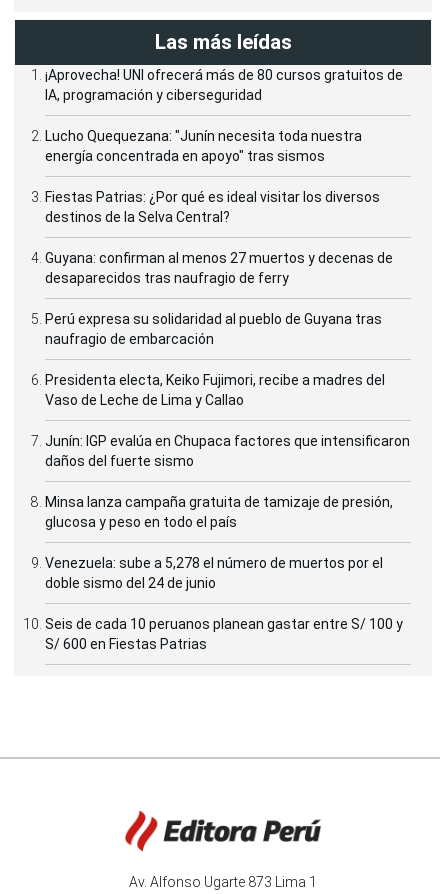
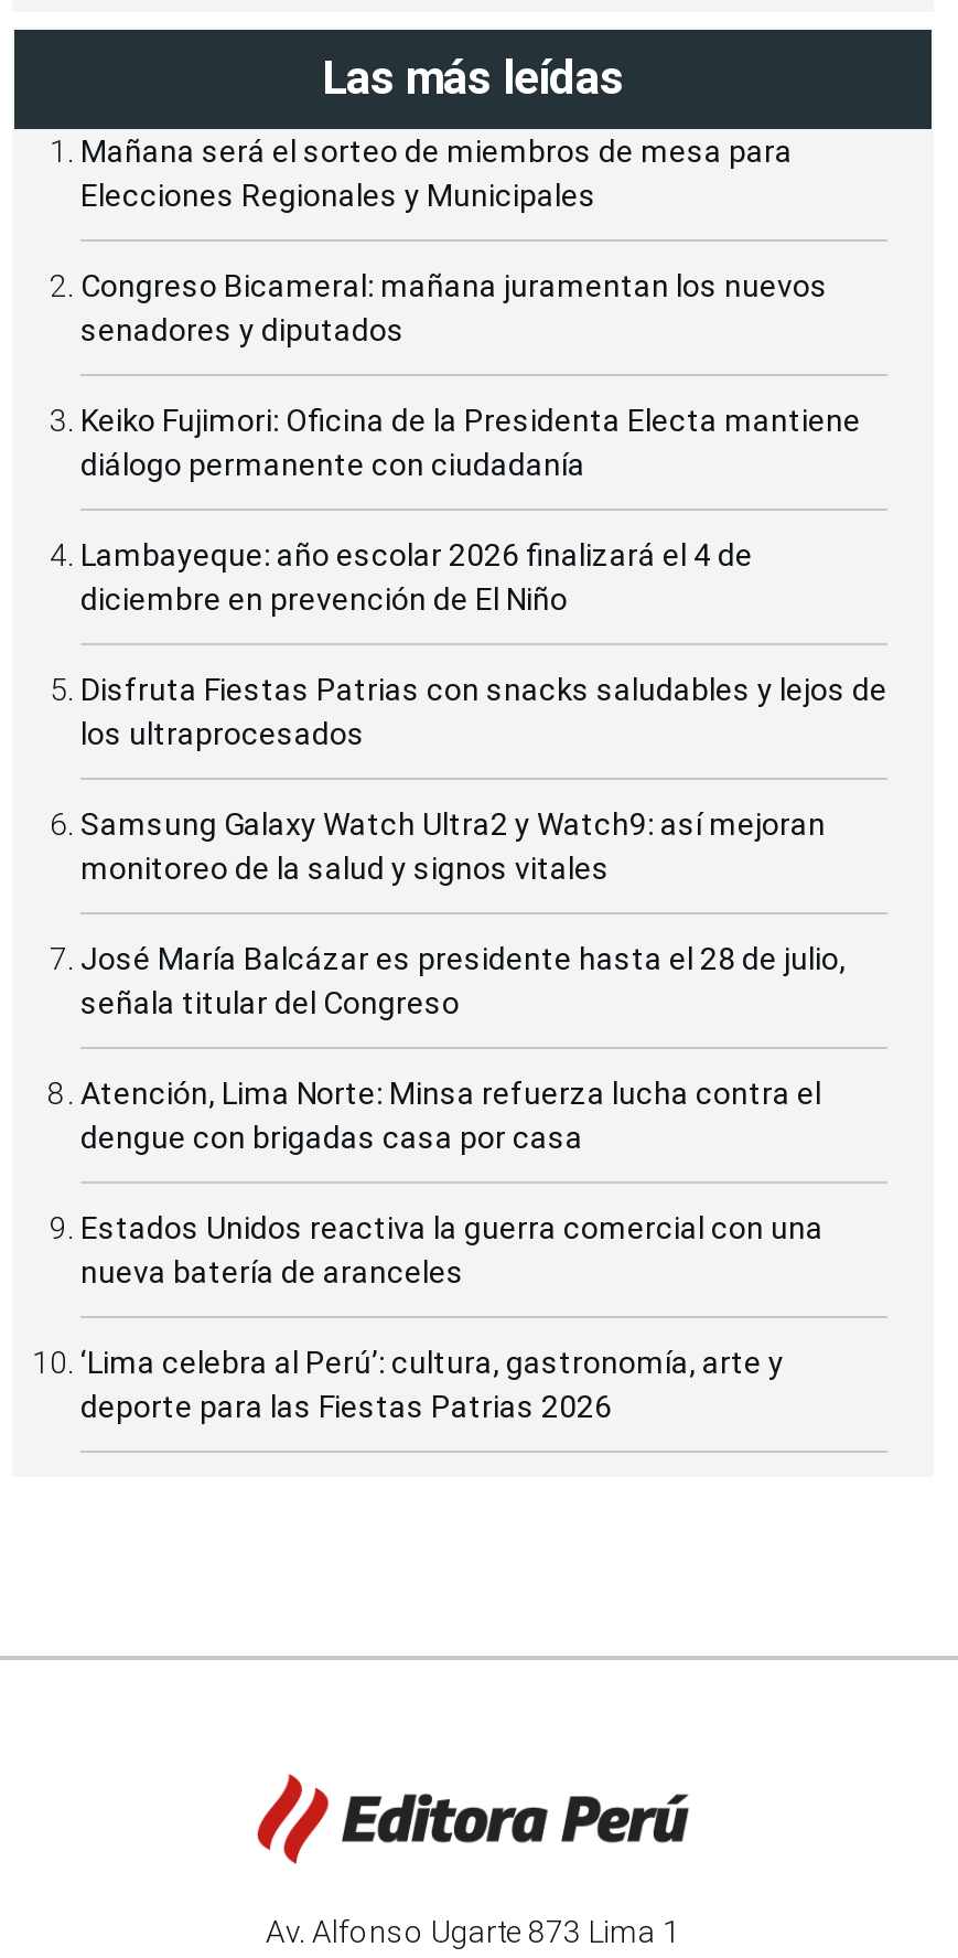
- ¡Aprovecha! UNI ofrecerá más de 80 cursos gratuitos de
- IA, programación y ciberseguridad
+ Mañana será el sorteo de miembros de mesa para
+ Elecciones Regionales y Municipales

- Lucho Quequezana: "Junín necesita toda nuestra
- energía concentrada en apoyo" tras sismos
+ Congreso Bicameral: mañana juramentan los nuevos
+ senadores y diputados

- Fiestas Patrias: ¿Por qué es ideal visitar los diversos
- destinos de la Selva Central?
+ Keiko Fujimori: Oficina de la Presidenta Electa mantiene
+ diálogo permanente con ciudadanía

- Guyana: confirman al menos 27 muertos y decenas de
- desaparecidos tras naufragio de ferry
+ Lambayeque: año escolar 2026 finalizará el 4 de
+ diciembre en prevención de El Niño

- Perú expresa su solidaridad al pueblo de Guyana tras
- naufragio de embarcación
+ Disfruta Fiestas Patrias con snacks saludables y lejos de
+ los ultraprocesados

- Presidenta electa, Keiko Fujimori, recibe a madres del
- Vaso de Leche de Lima y Callao
+ Samsung Galaxy Watch Ultra2 y Watch9: así mejoran
+ monitoreo de la salud y signos vitales

- Junín: IGP evalúa en Chupaca factores que intensificaron
- daños del fuerte sismo
+ José María Balcázar es presidente hasta el 28 de julio,
+ señala titular del Congreso

- Minsa lanza campaña gratuita de tamizaje de presión,
- glucosa y peso en todo el país
+ Atención, Lima Norte: Minsa refuerza lucha contra el
+ dengue con brigadas casa por casa

- Venezuela: sube a 5,278 el número de muertos por el
- doble sismo del 24 de junio
+ Estados Unidos reactiva la guerra comercial con una
+ nueva batería de aranceles

- Seis de cada 10 peruanos planean gastar entre S/ 100 y
- S/ 600 en Fiestas Patrias
+ ‘Lima celebra al Perú’: cultura, gastronomía, arte y
+ deporte para las Fiestas Patrias 2026
